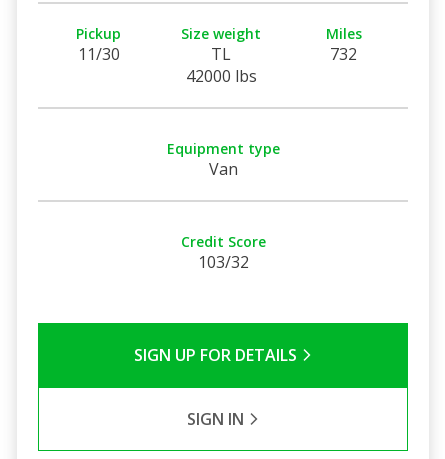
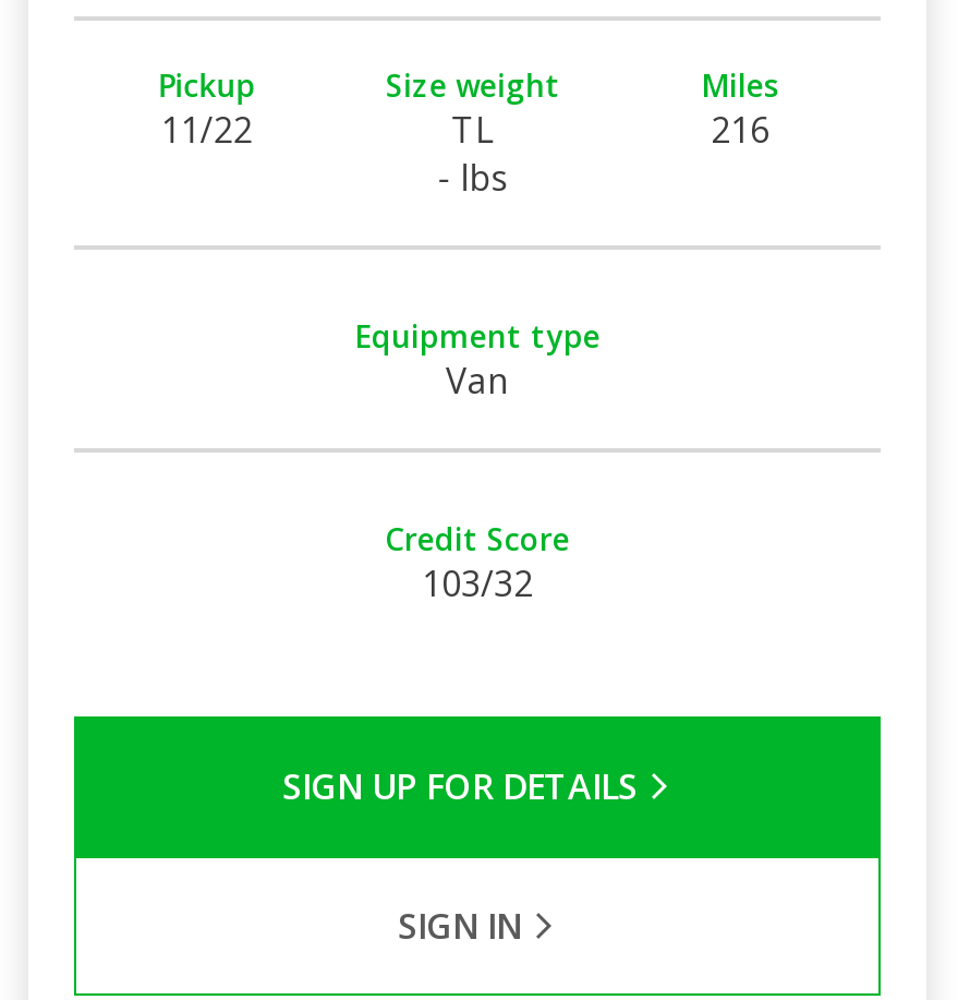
- 11/30
+ 11/22

- 732
+ 216

- 42000 lbs
+ - lbs
